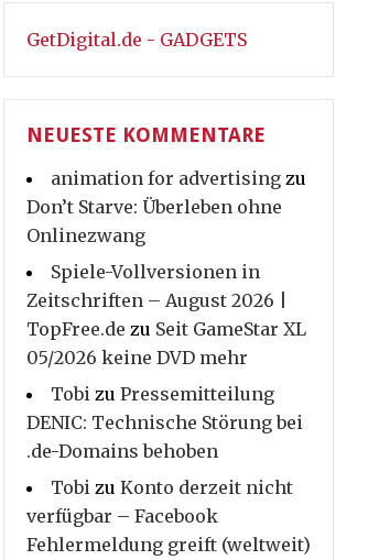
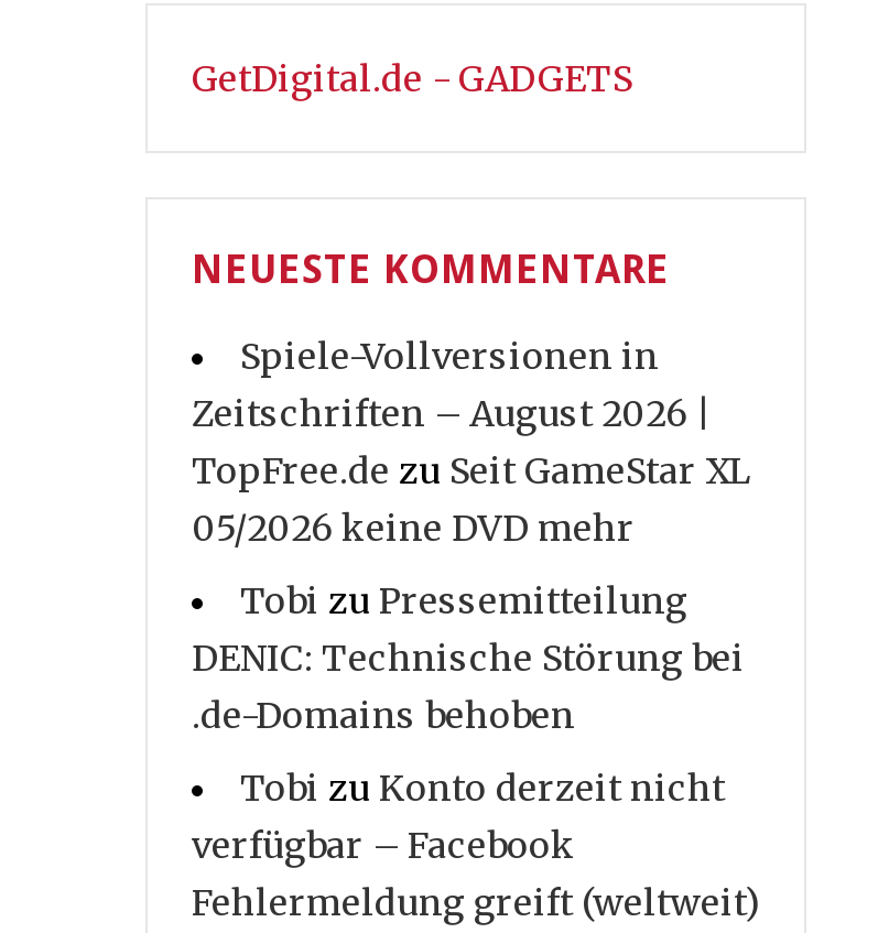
- animation for advertising zu
- Don’t Starve: Überleben ohne
- Onlinezwang
